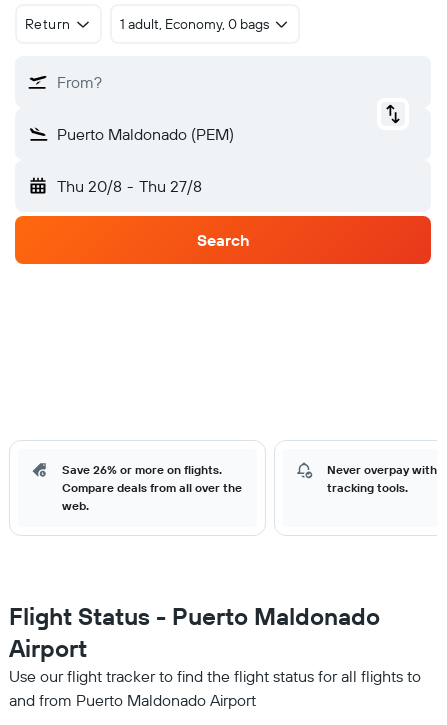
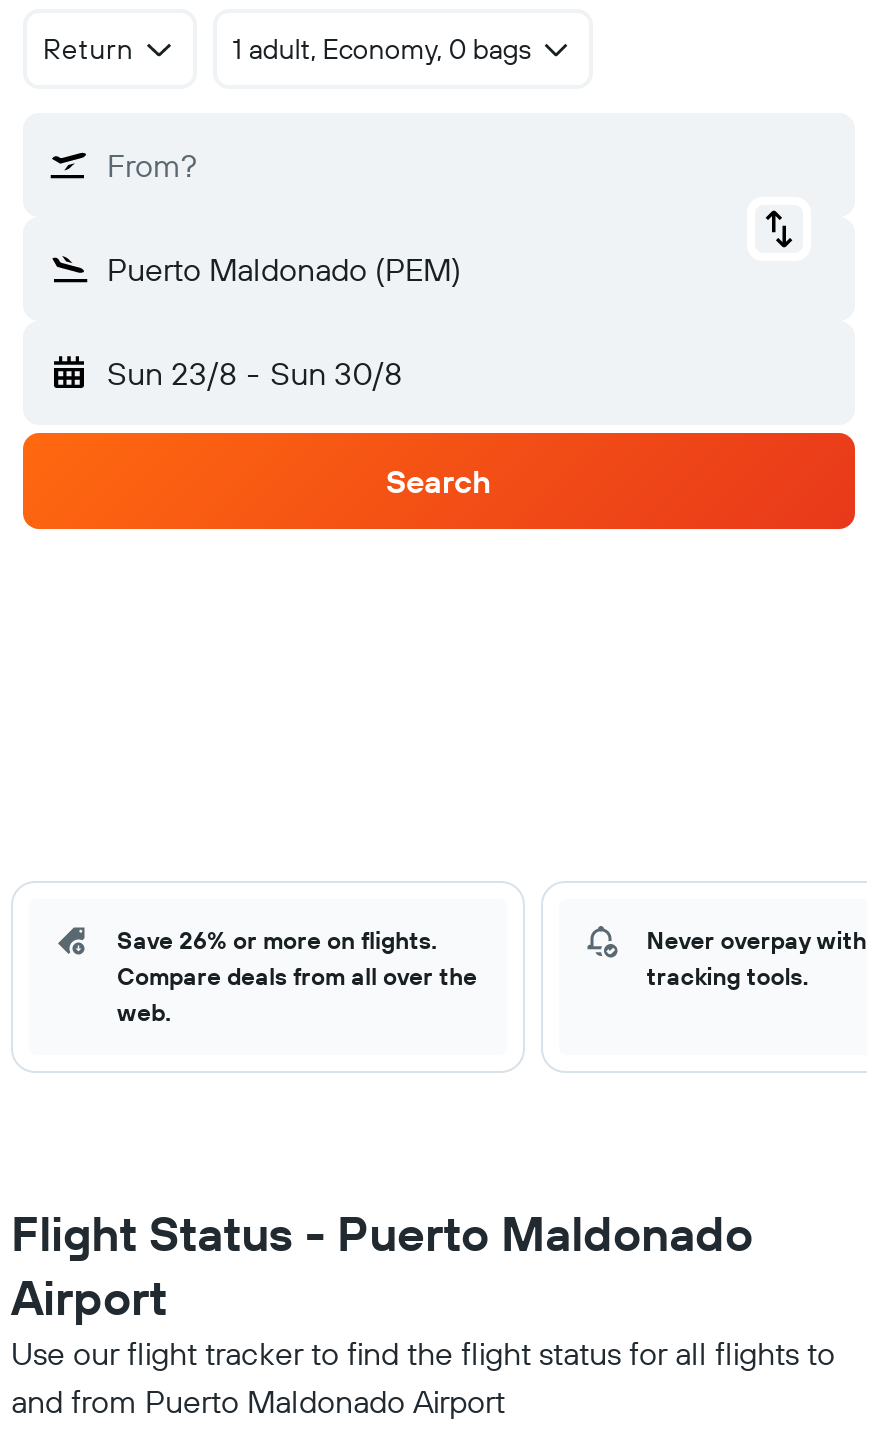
- Thu 20/8 - Thu 27/8
+ Sun 23/8 - Sun 30/8
